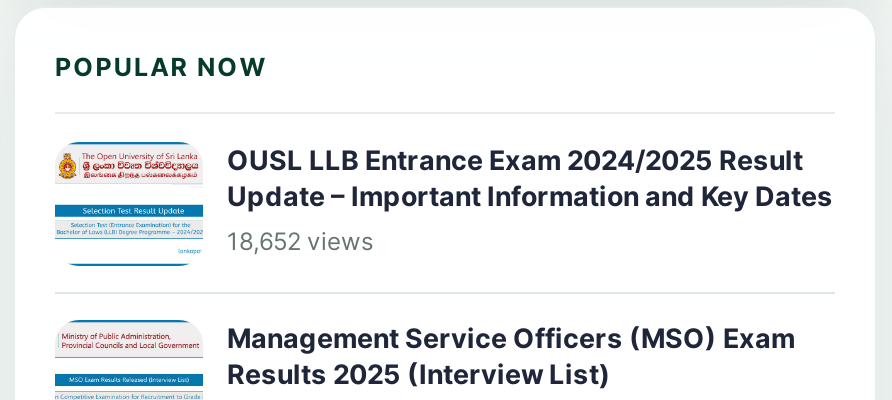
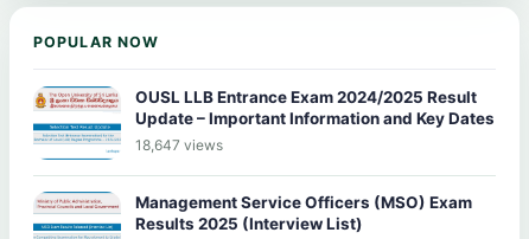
- 18,652 views
+ 18,647 views
